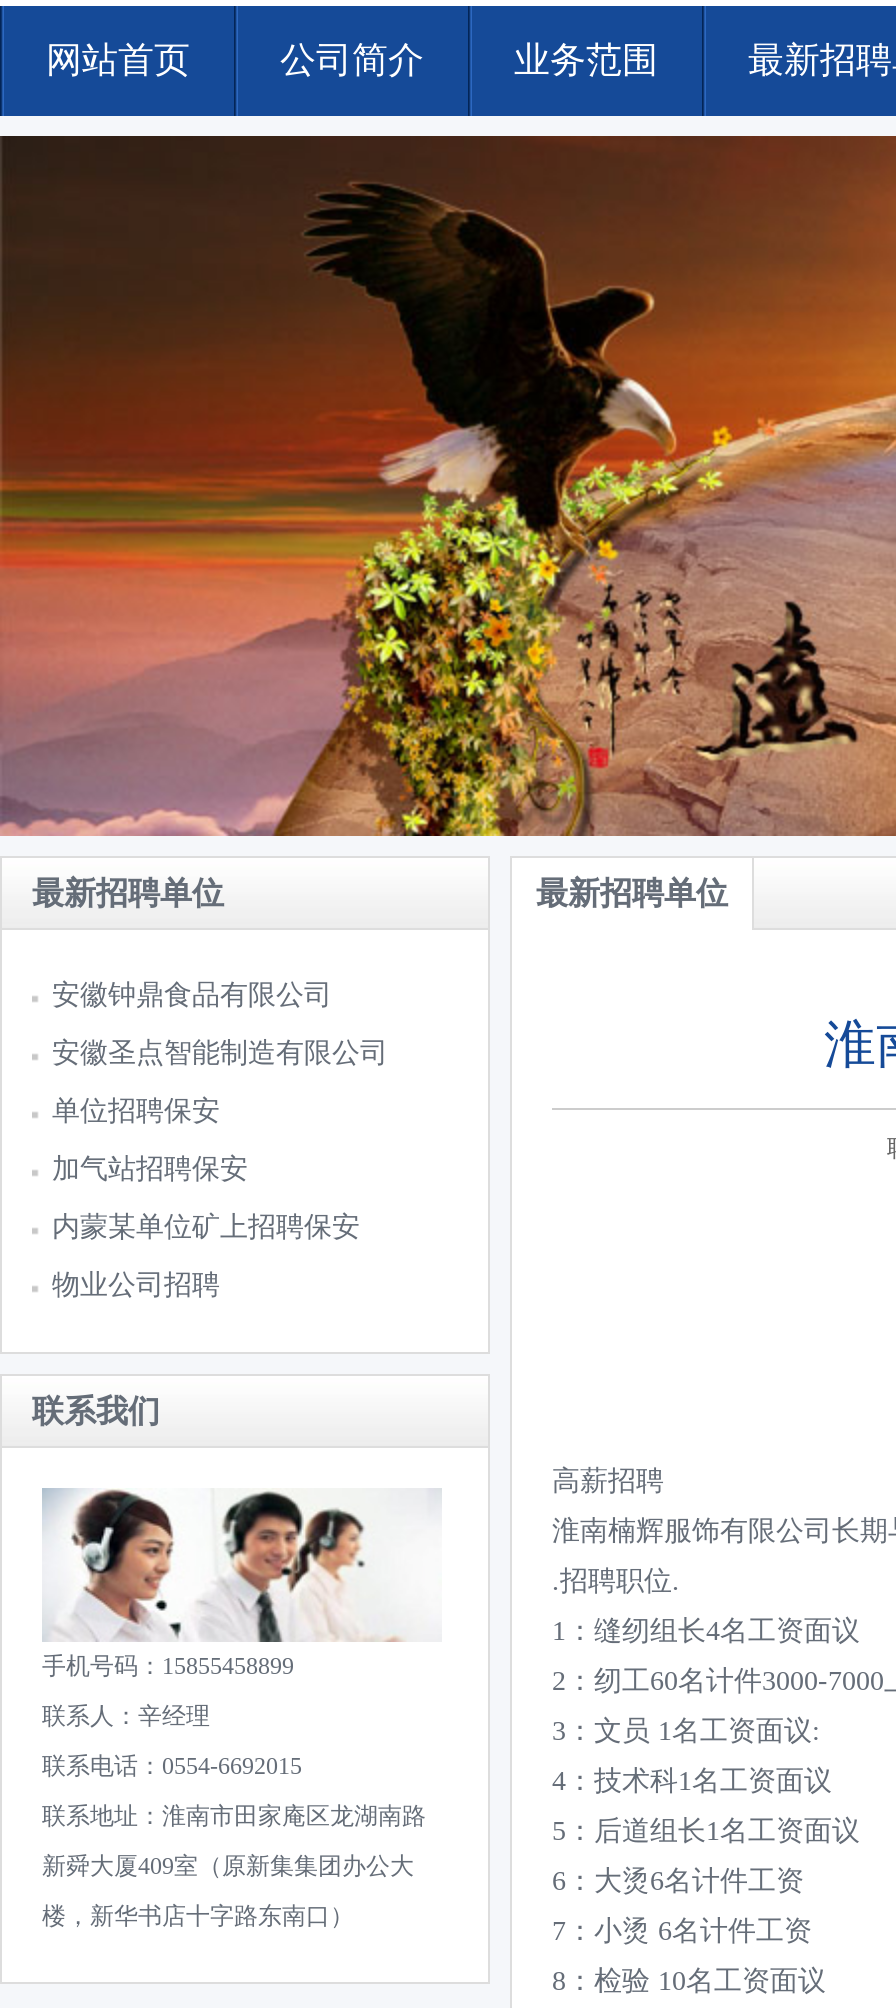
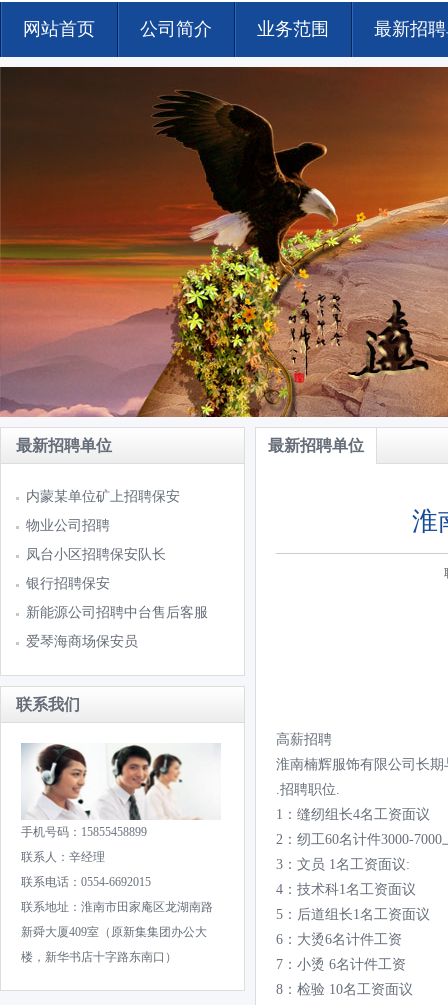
- 安徽钟鼎食品有限公司
- 安徽圣点智能制造有限公司
- 单位招聘保安
- 加气站招聘保安

moved up: 内蒙某单位矿上招聘保安 | 物业公司招聘

+ 凤台小区招聘保安队长
+ 银行招聘保安
+ 新能源公司招聘中台售后客服
+ 爱琴海商场保安员
